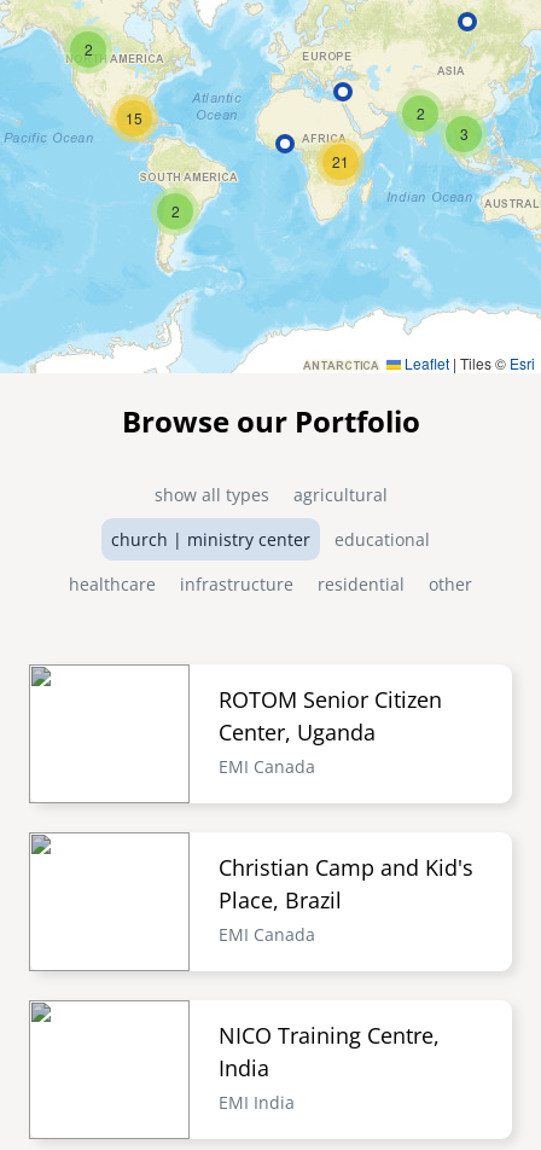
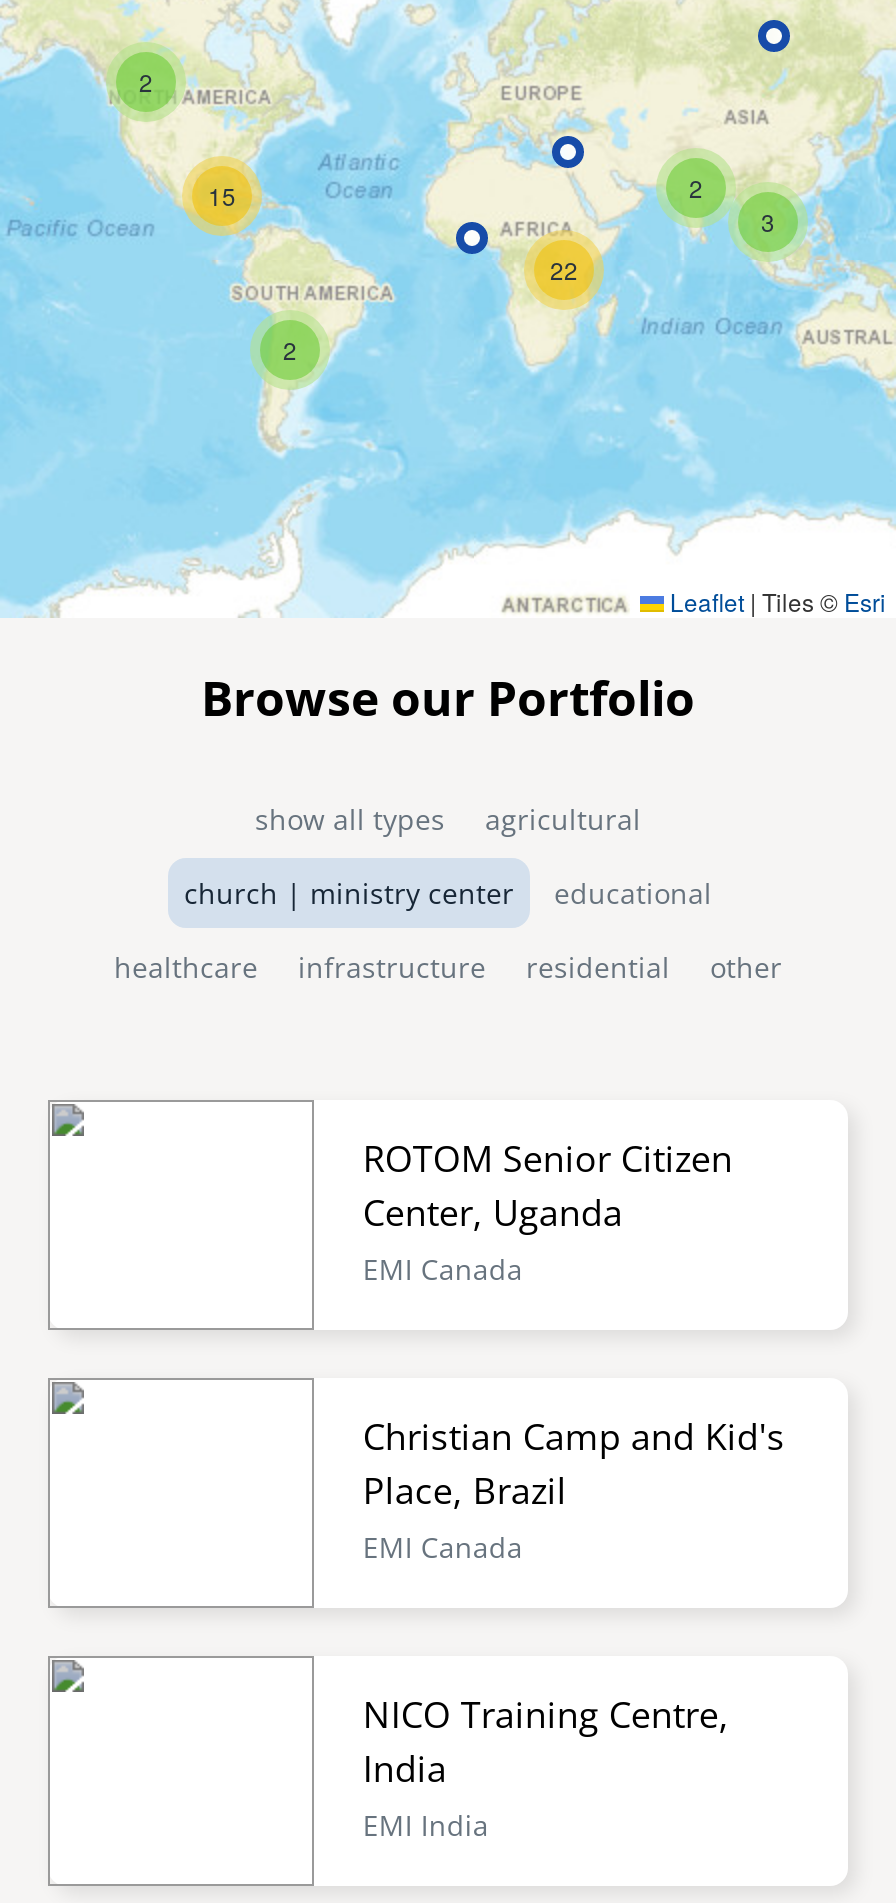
- 21
+ 22
